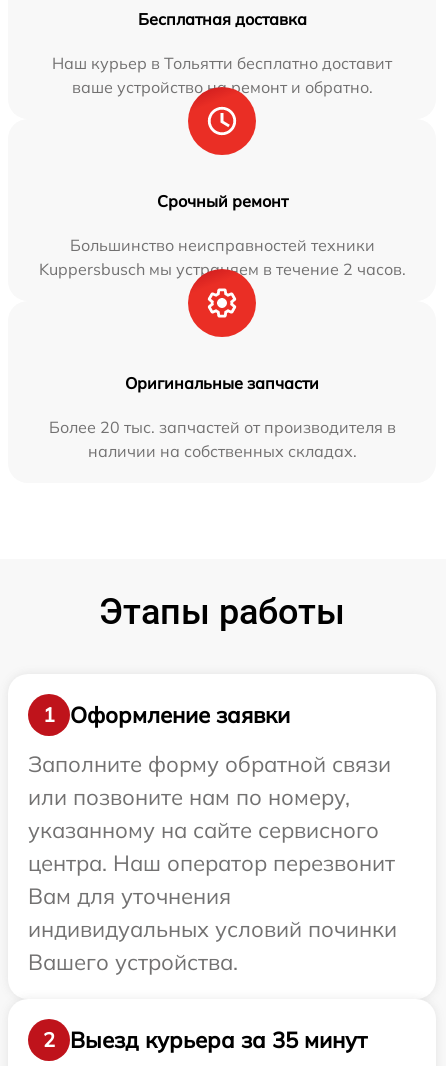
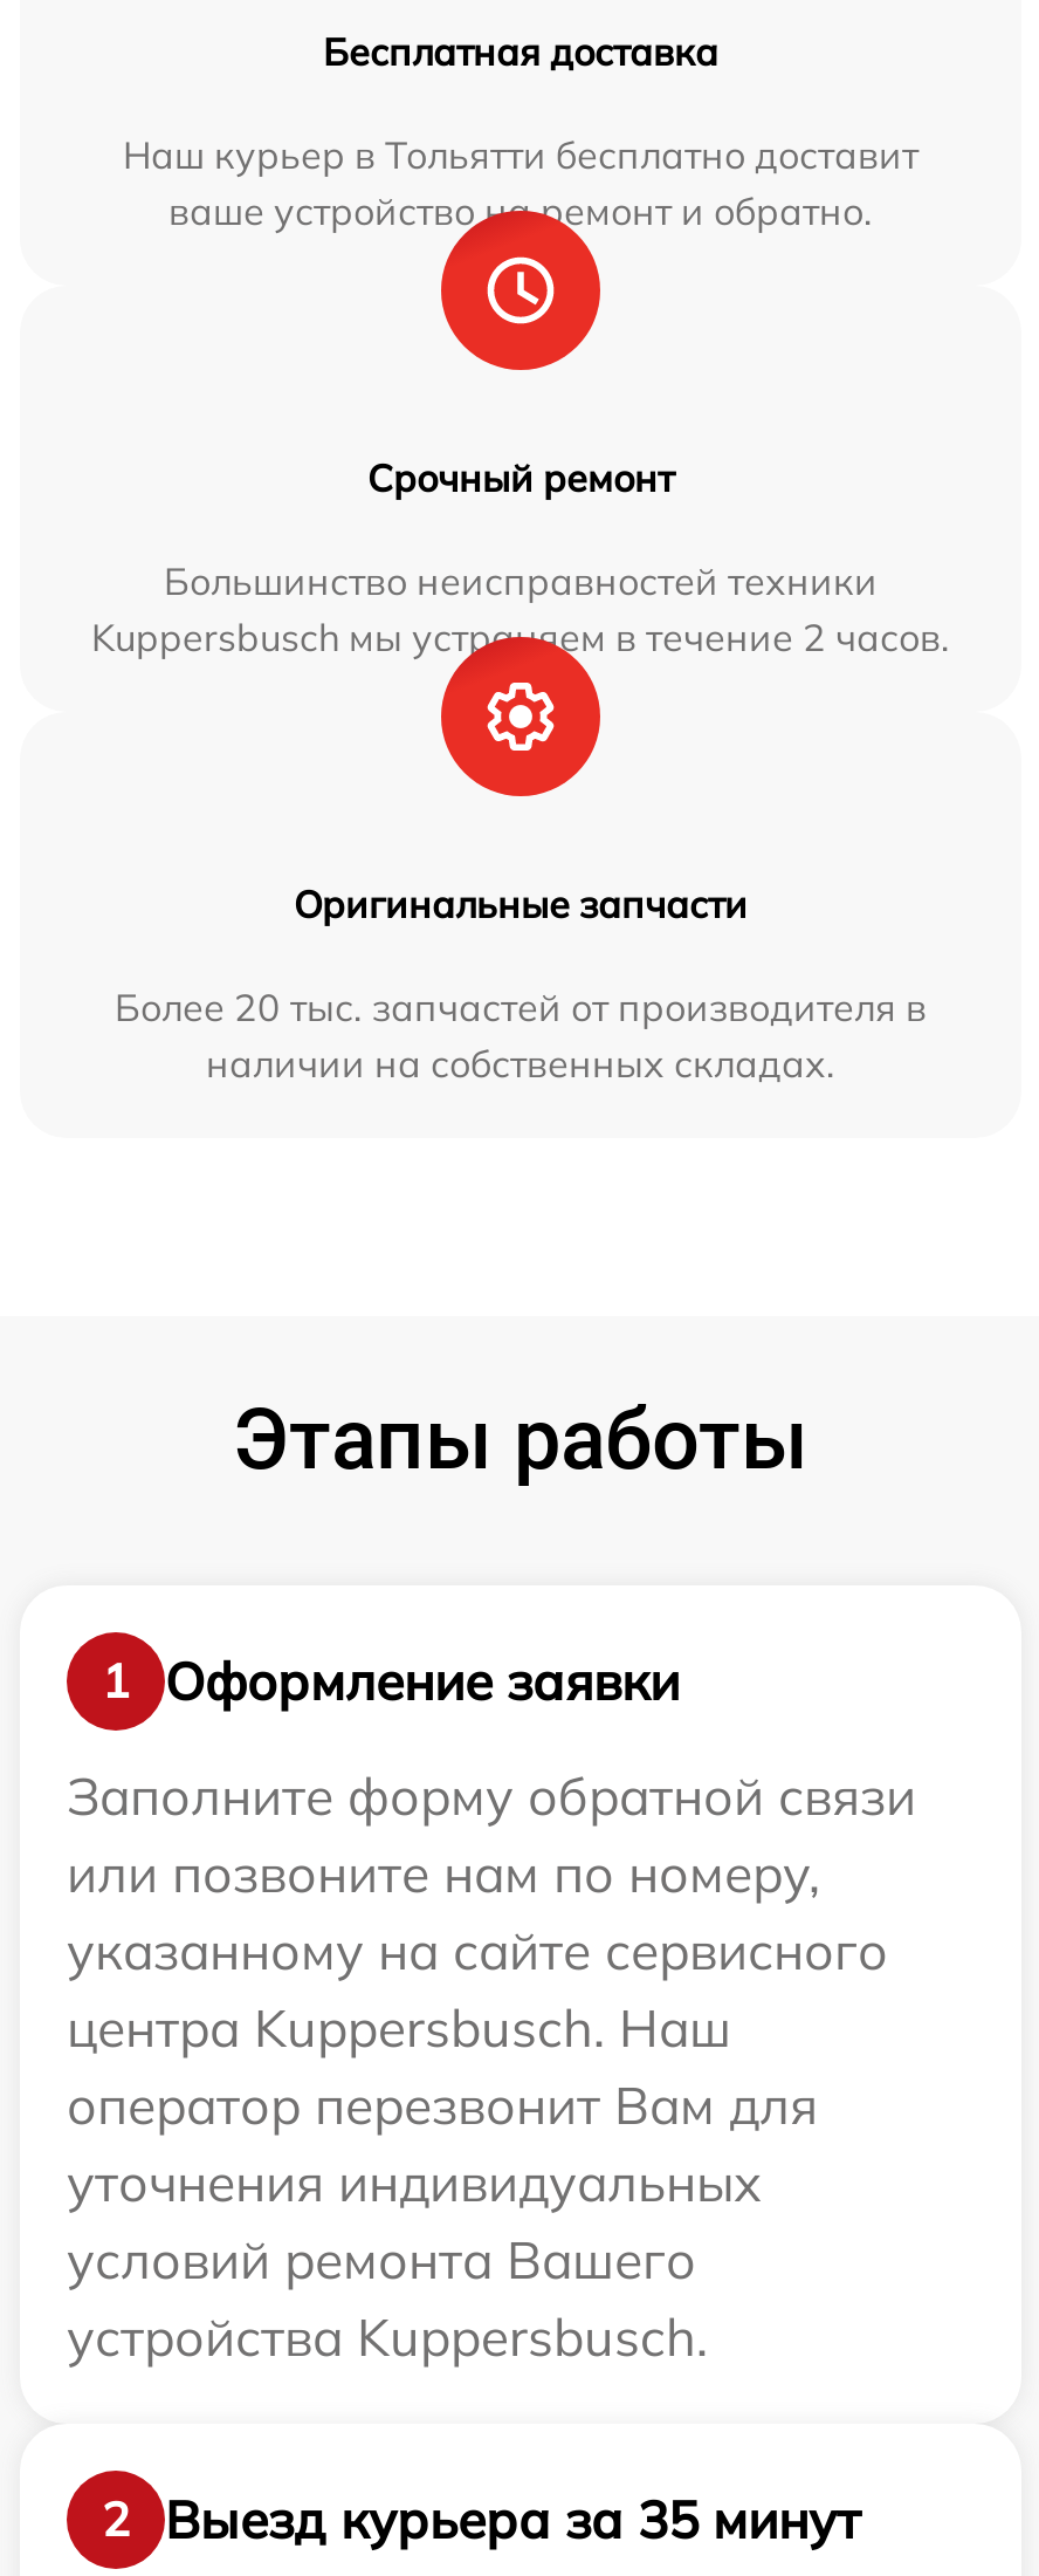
- центра. Наш оператор перезвонит
- Вам для уточнения
- индивидуальных условий починки
- Вашего устройства.
+ центра Kuppersbusch. Наш
+ оператор перезвонит Вам для
+ уточнения индивидуальных
+ условий ремонта Вашего
+ устройства Kuppersbusch.
